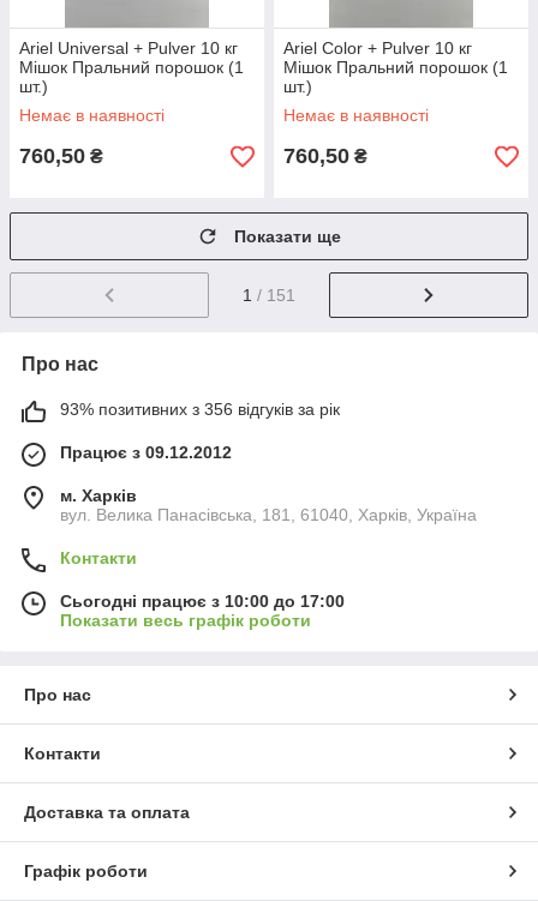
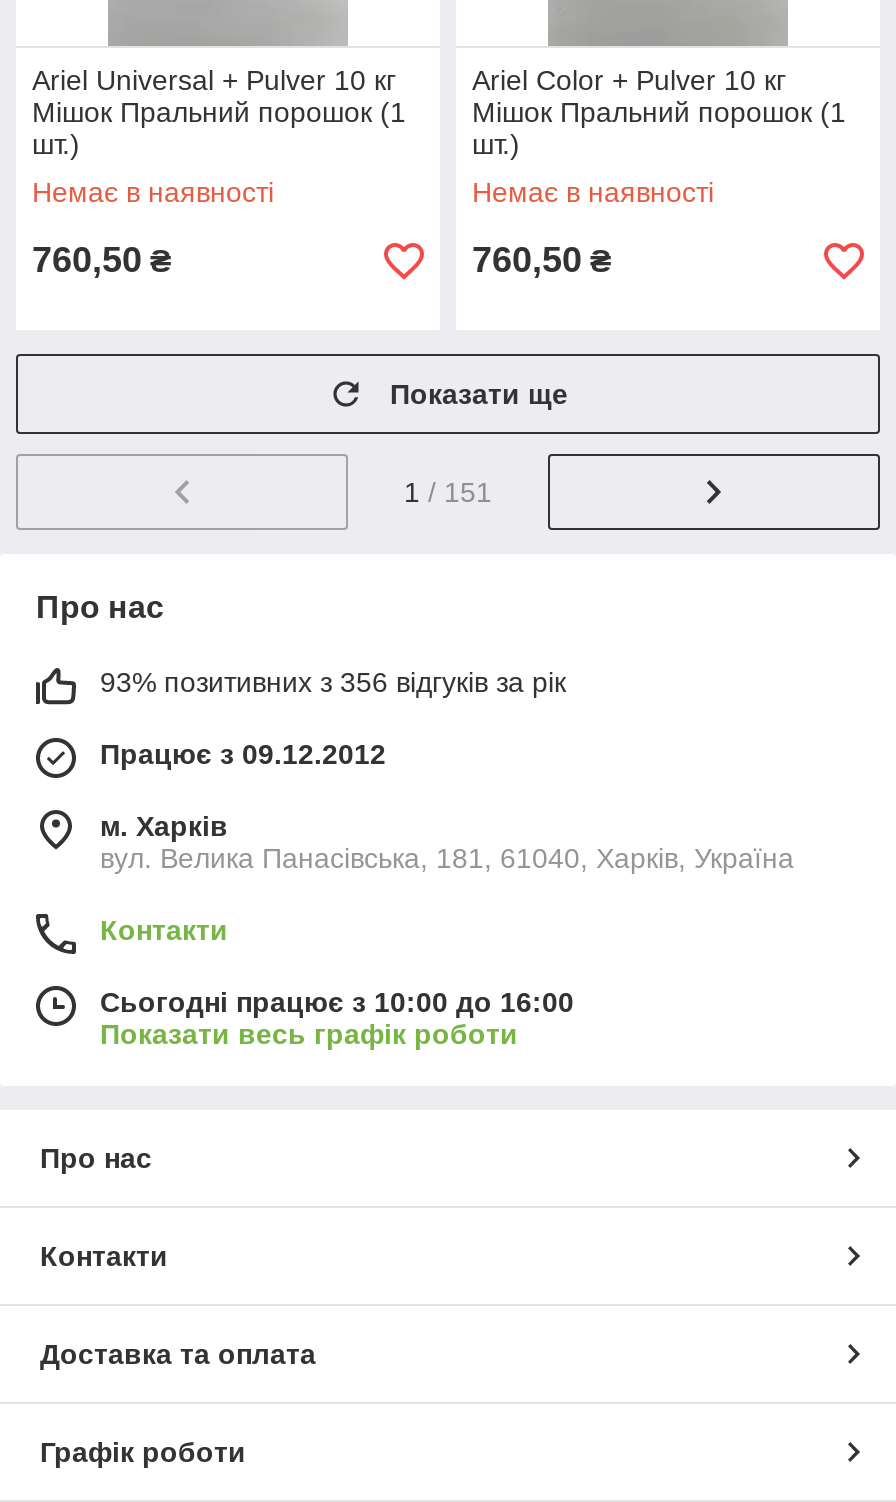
- Сьогодні працює з 10:00 до 17:00
+ Сьогодні працює з 10:00 до 16:00
